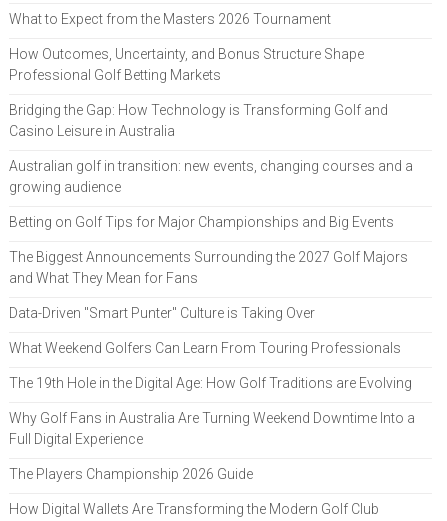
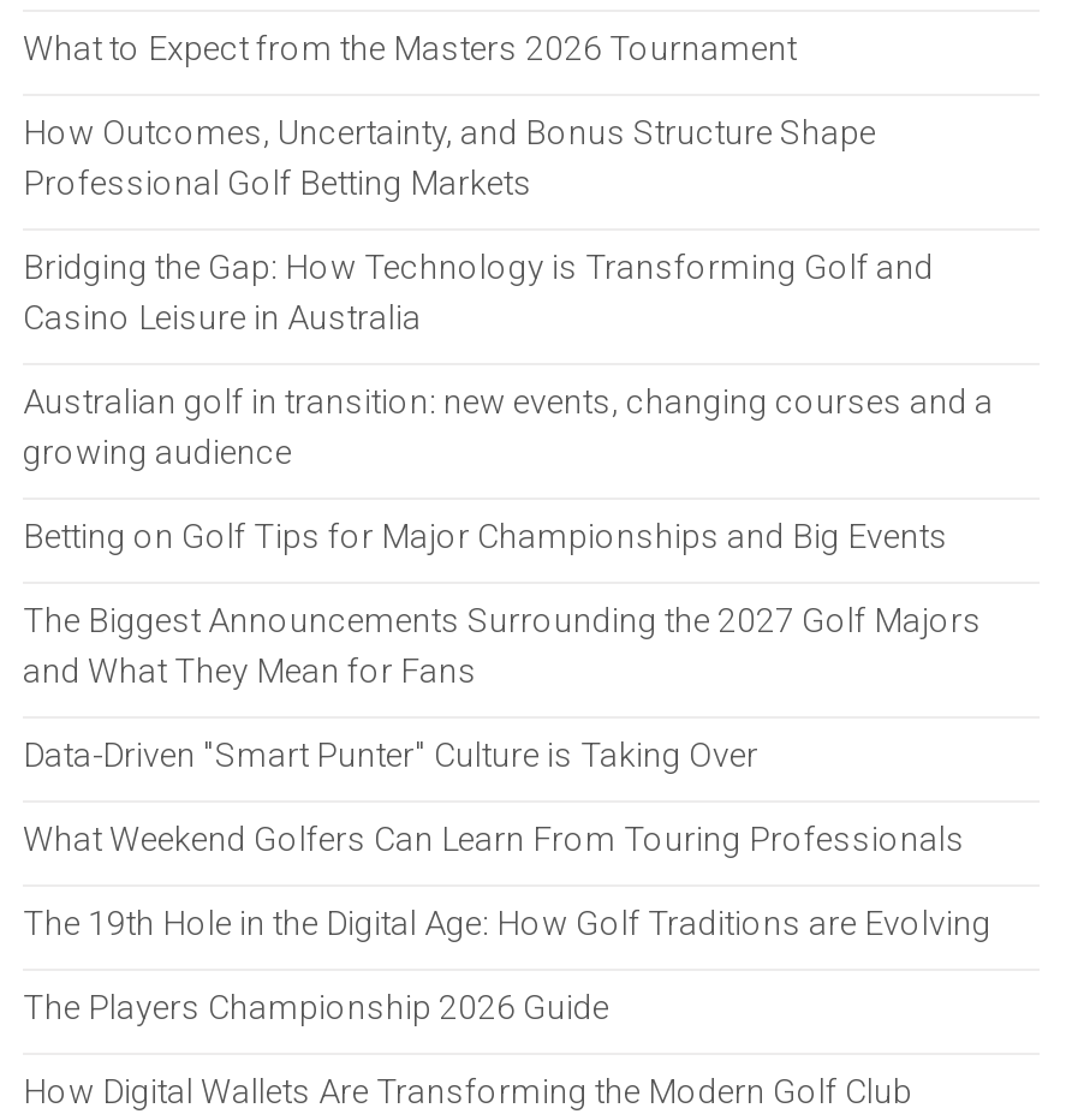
- Why Golf Fans in Australia Are Turning Weekend Downtime Into a
- Full Digital Experience
